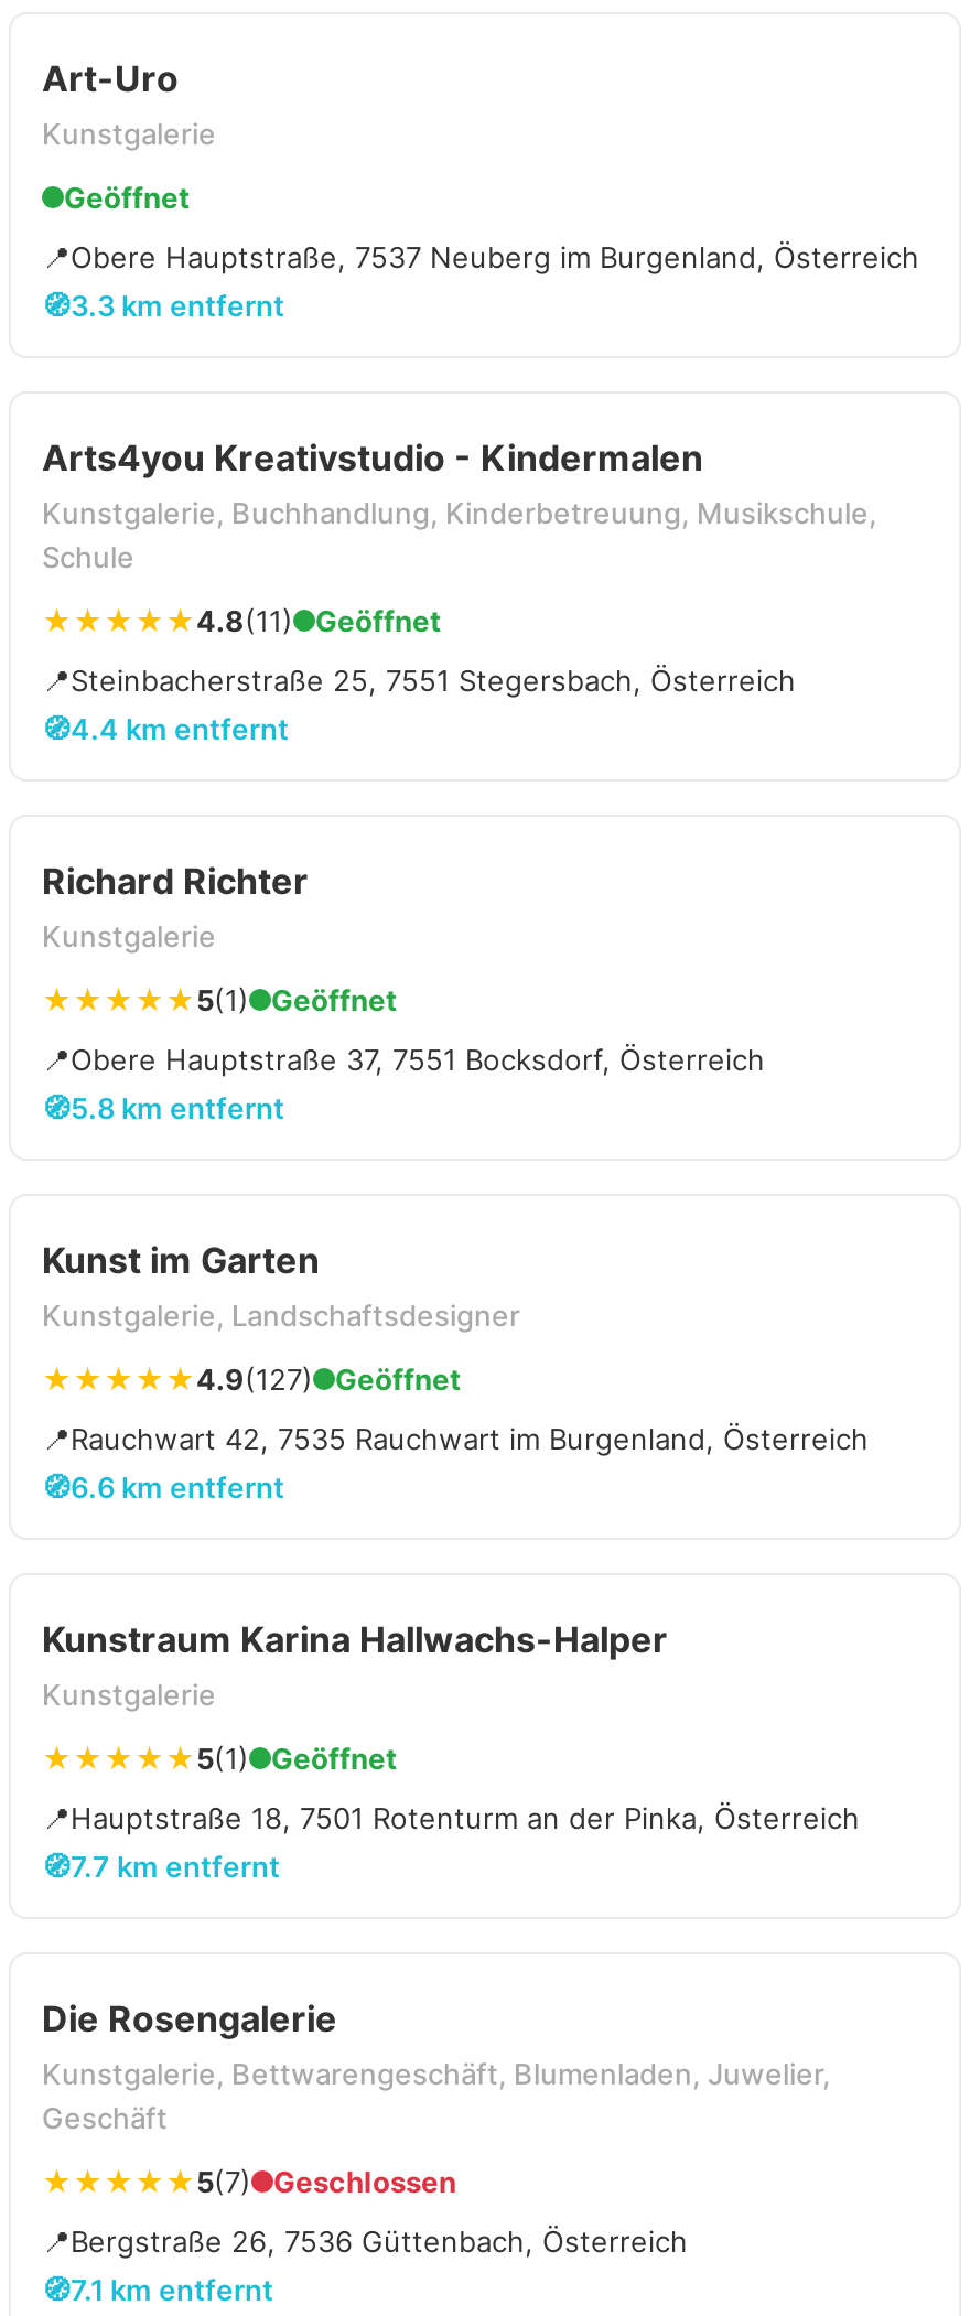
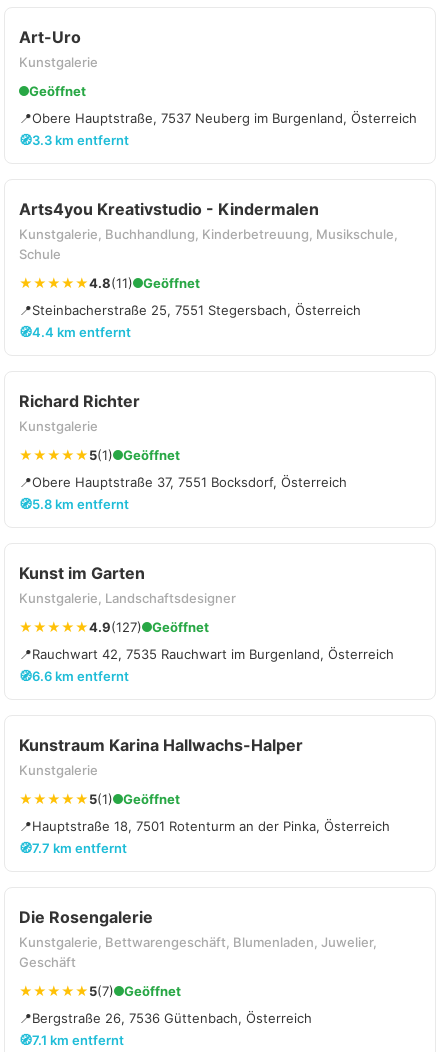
- Geschlossen
+ Geöffnet
